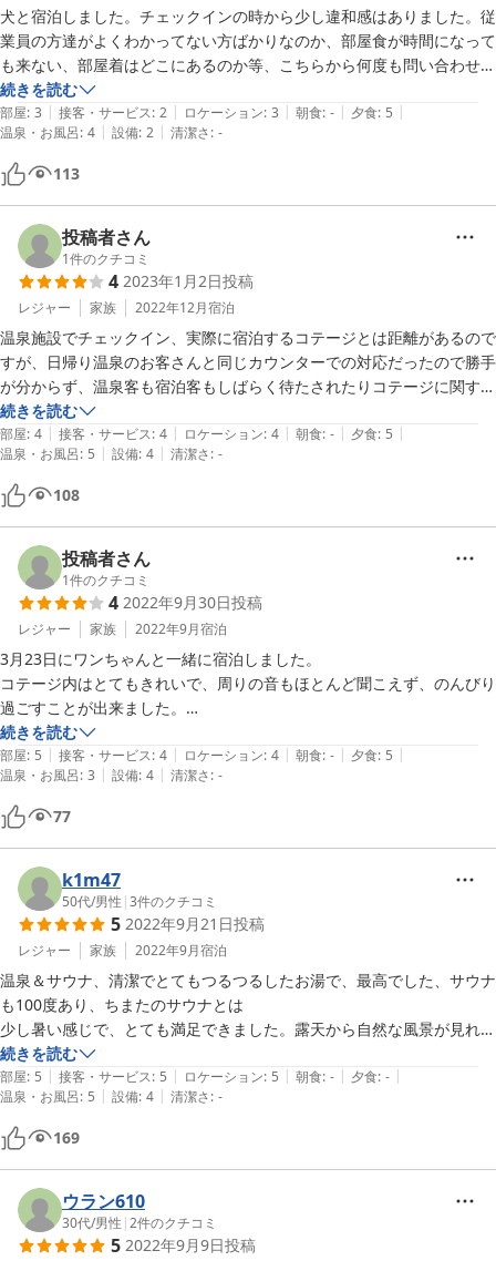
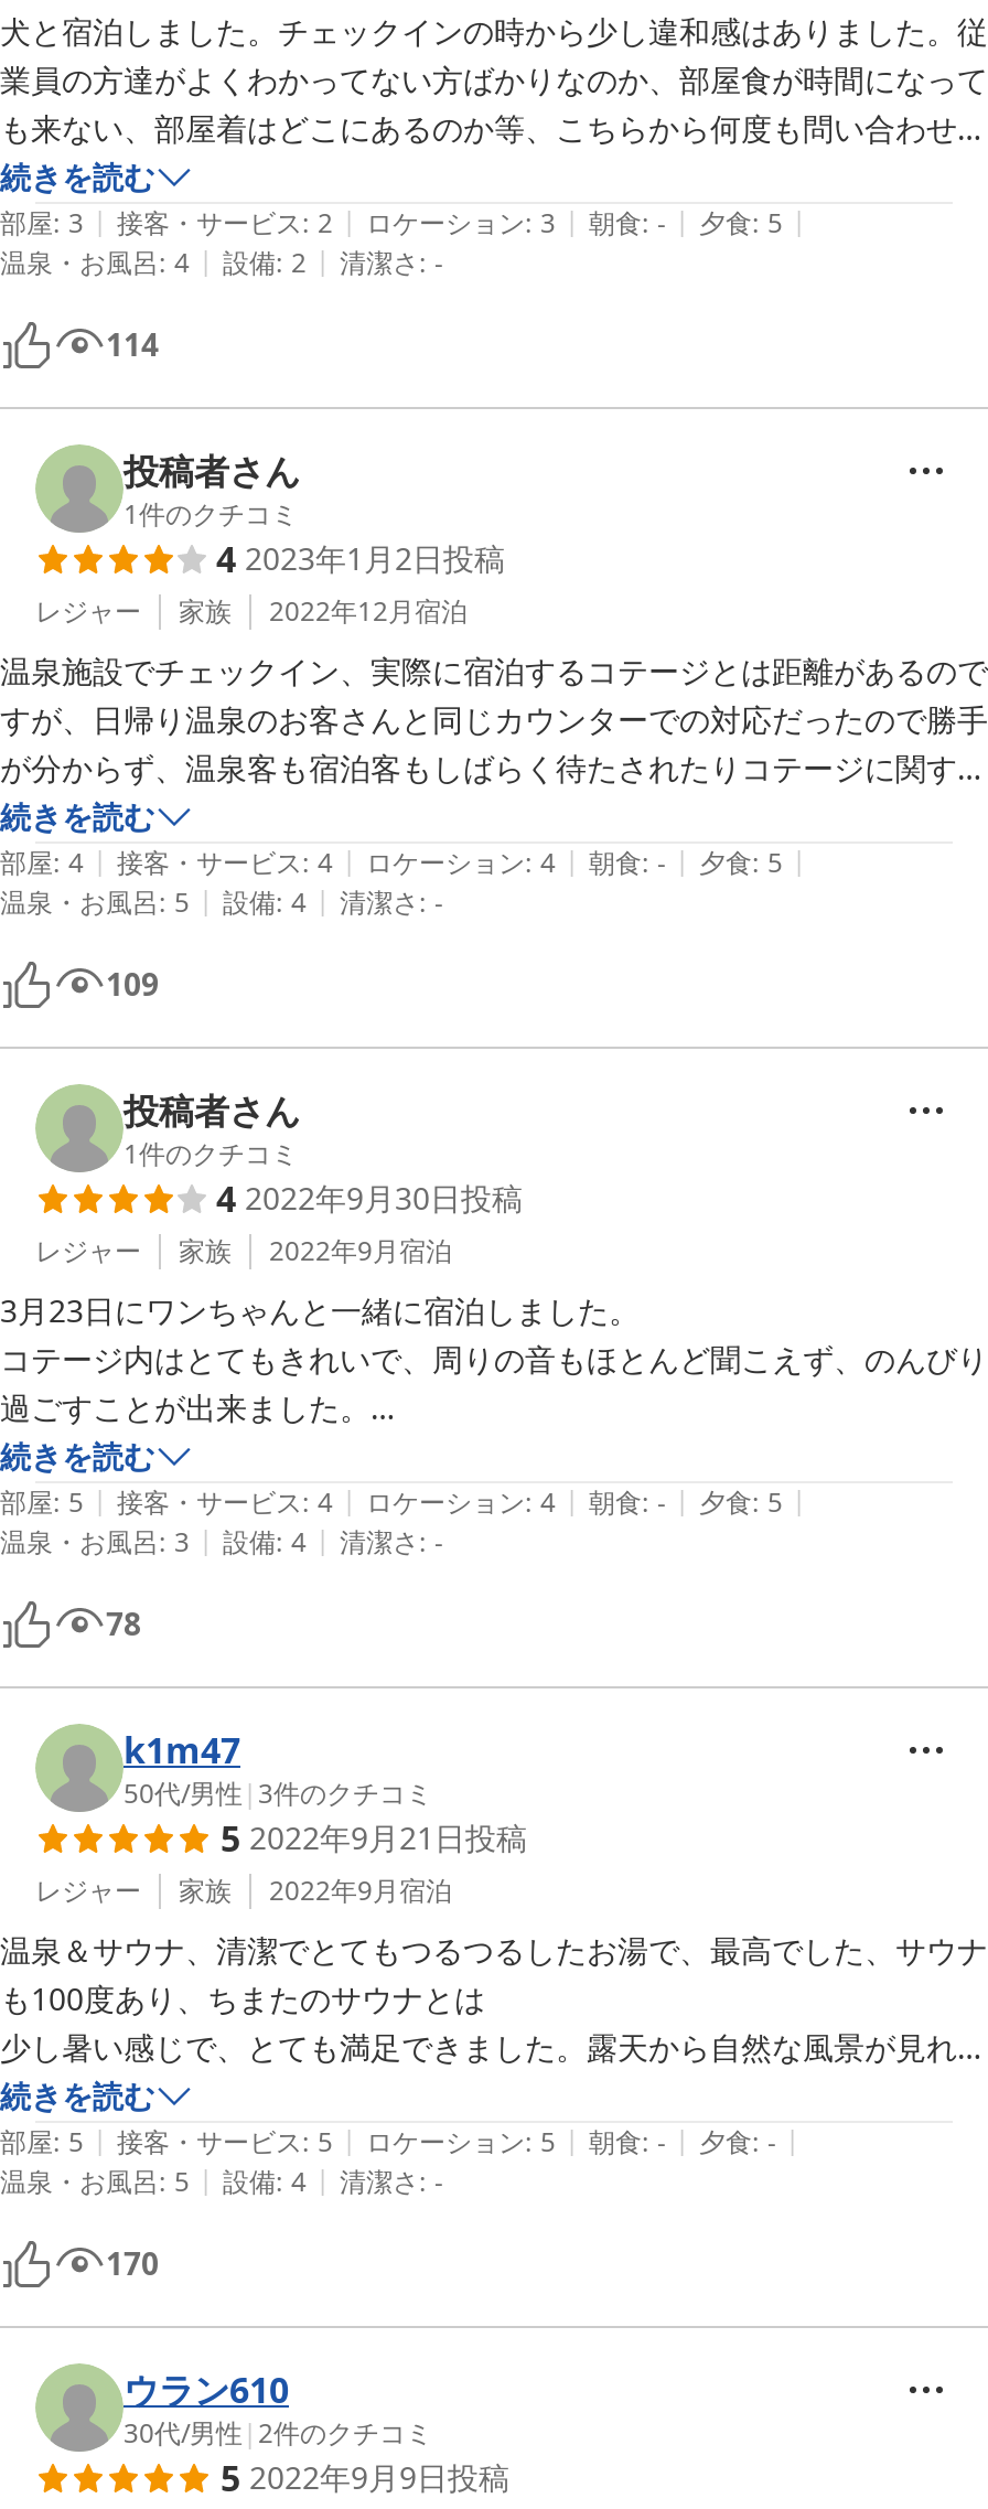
- 113
+ 114

- 108
+ 109

- 77
+ 78

- 169
+ 170
